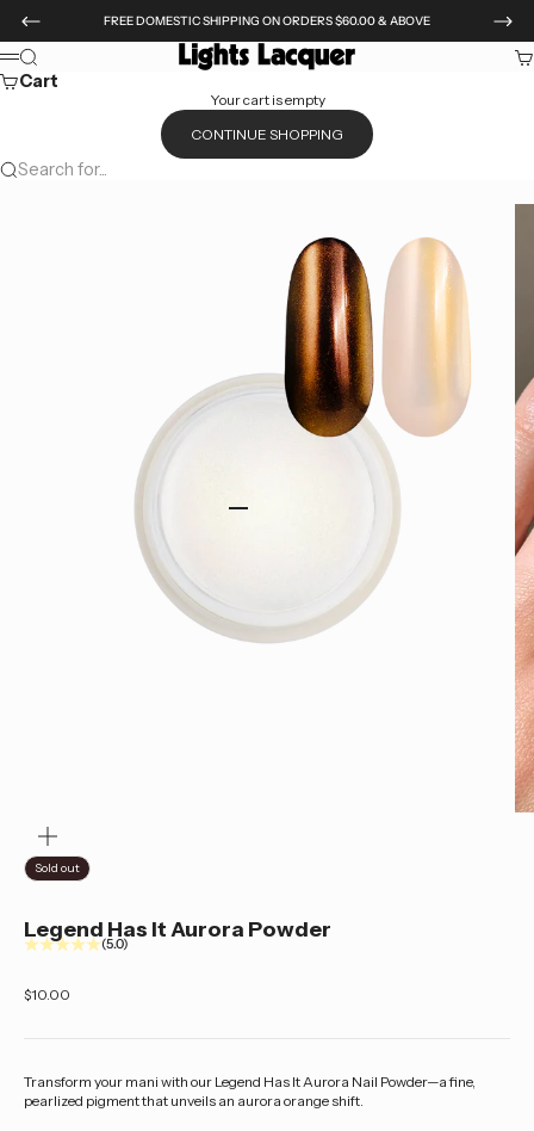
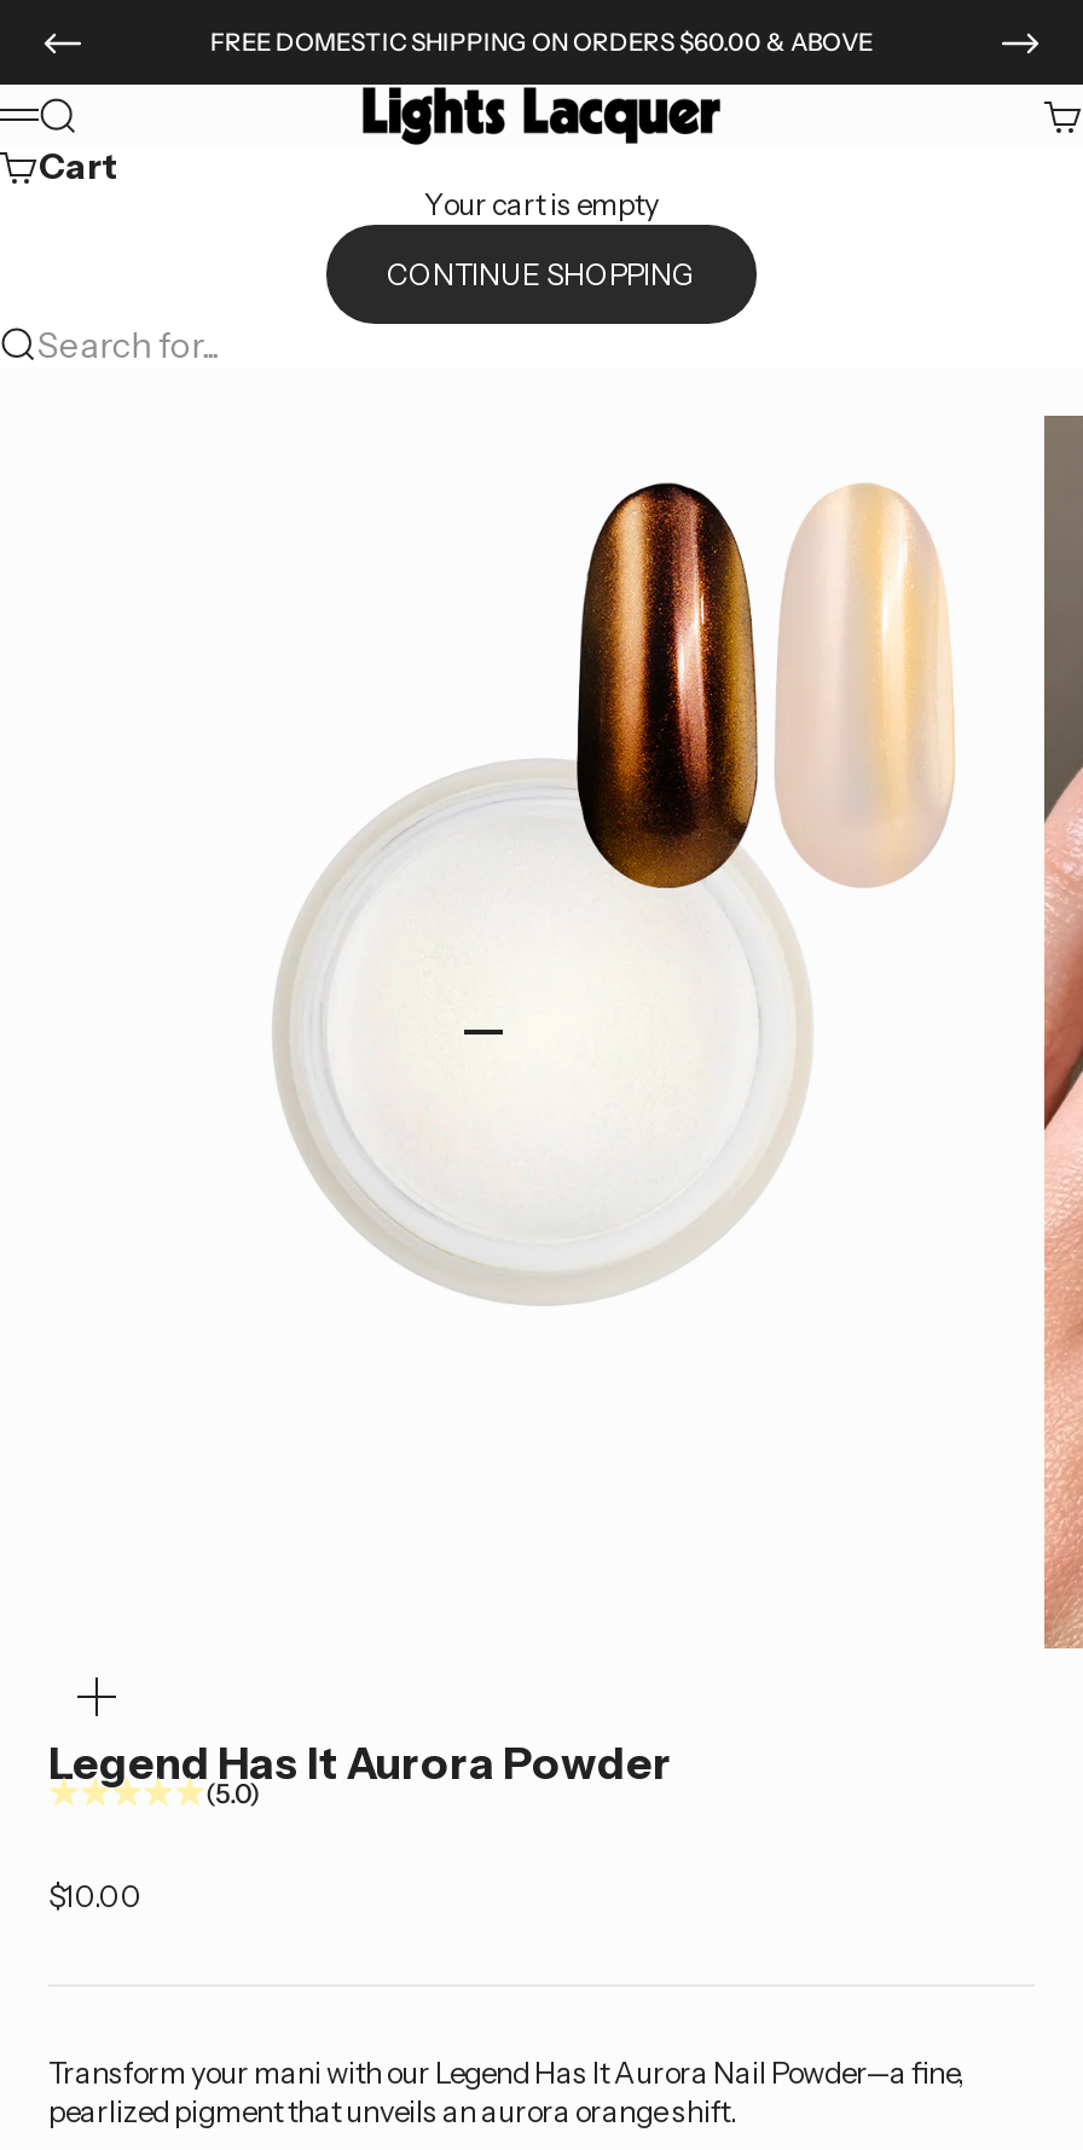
- Sold out
